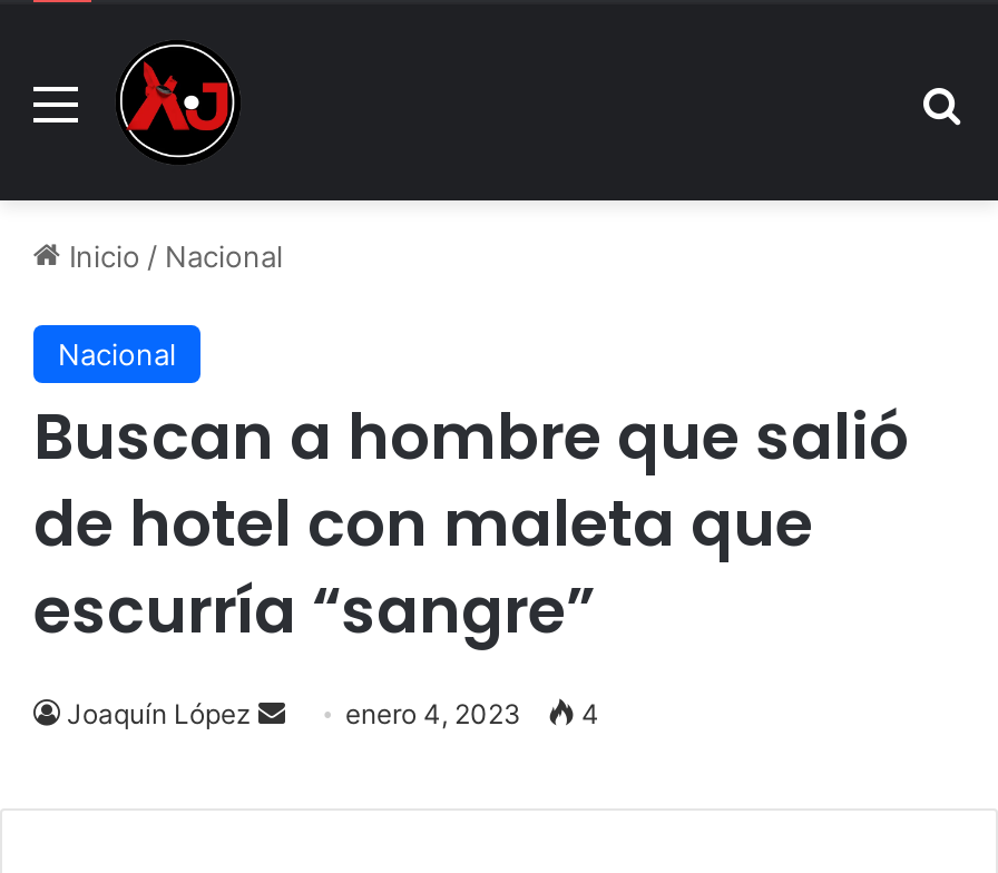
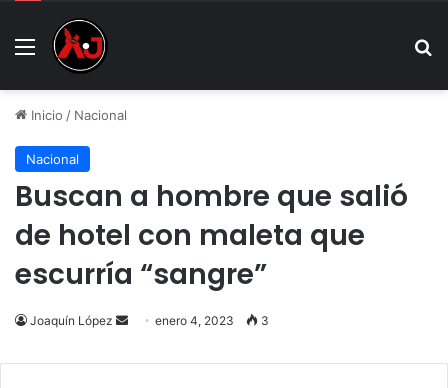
- 4
+ 3
